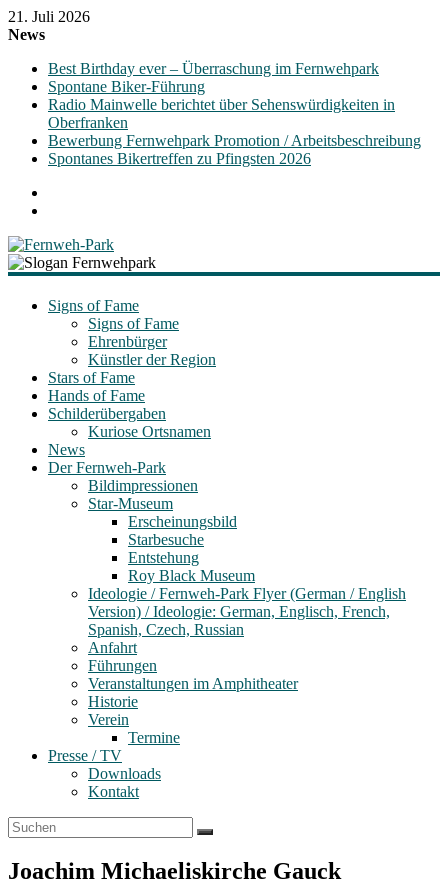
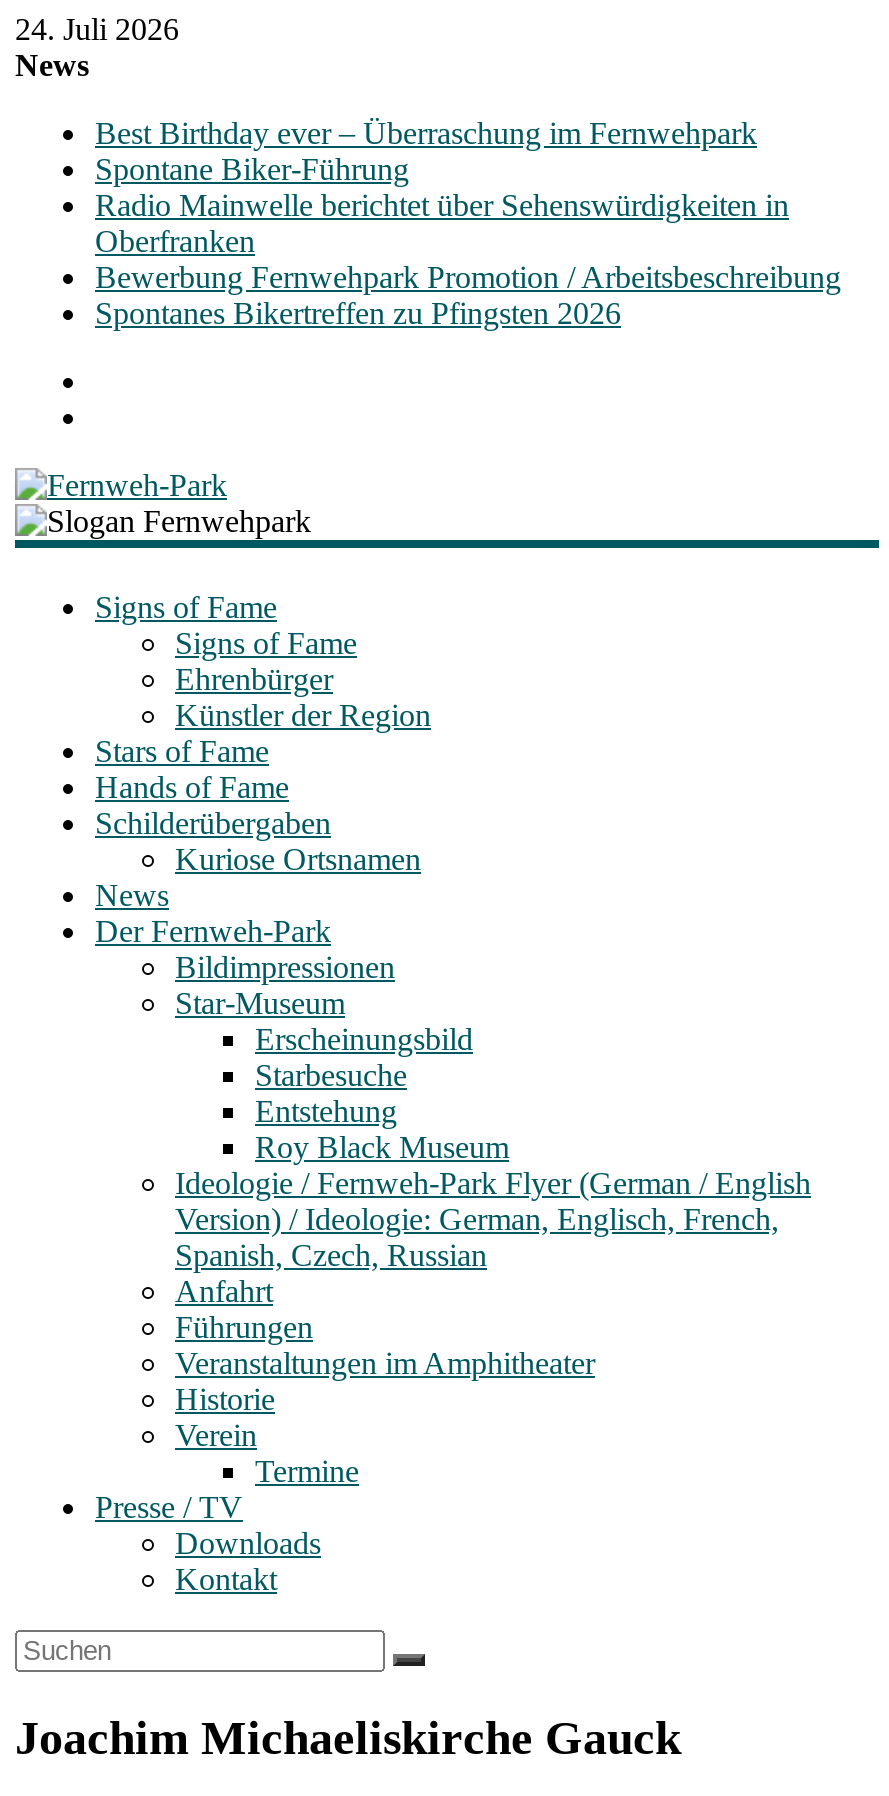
- 21. Juli 2026
+ 24. Juli 2026
